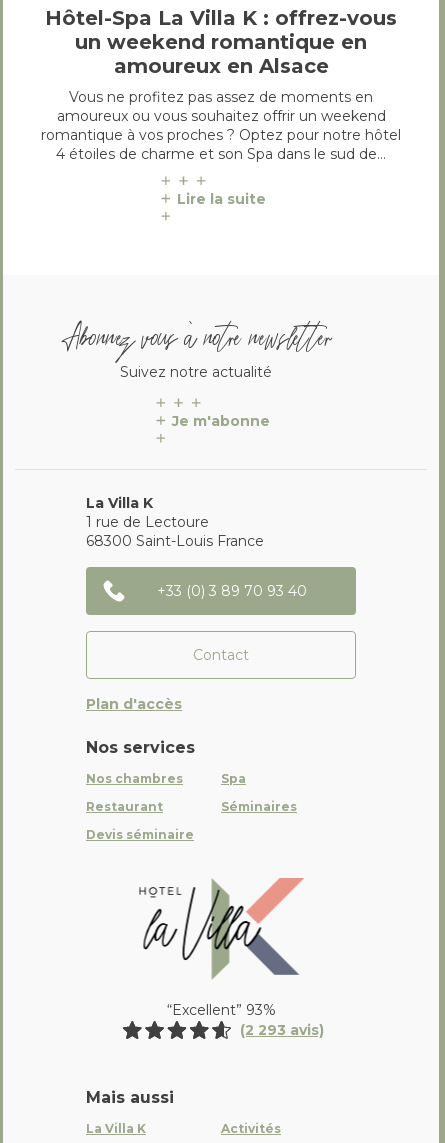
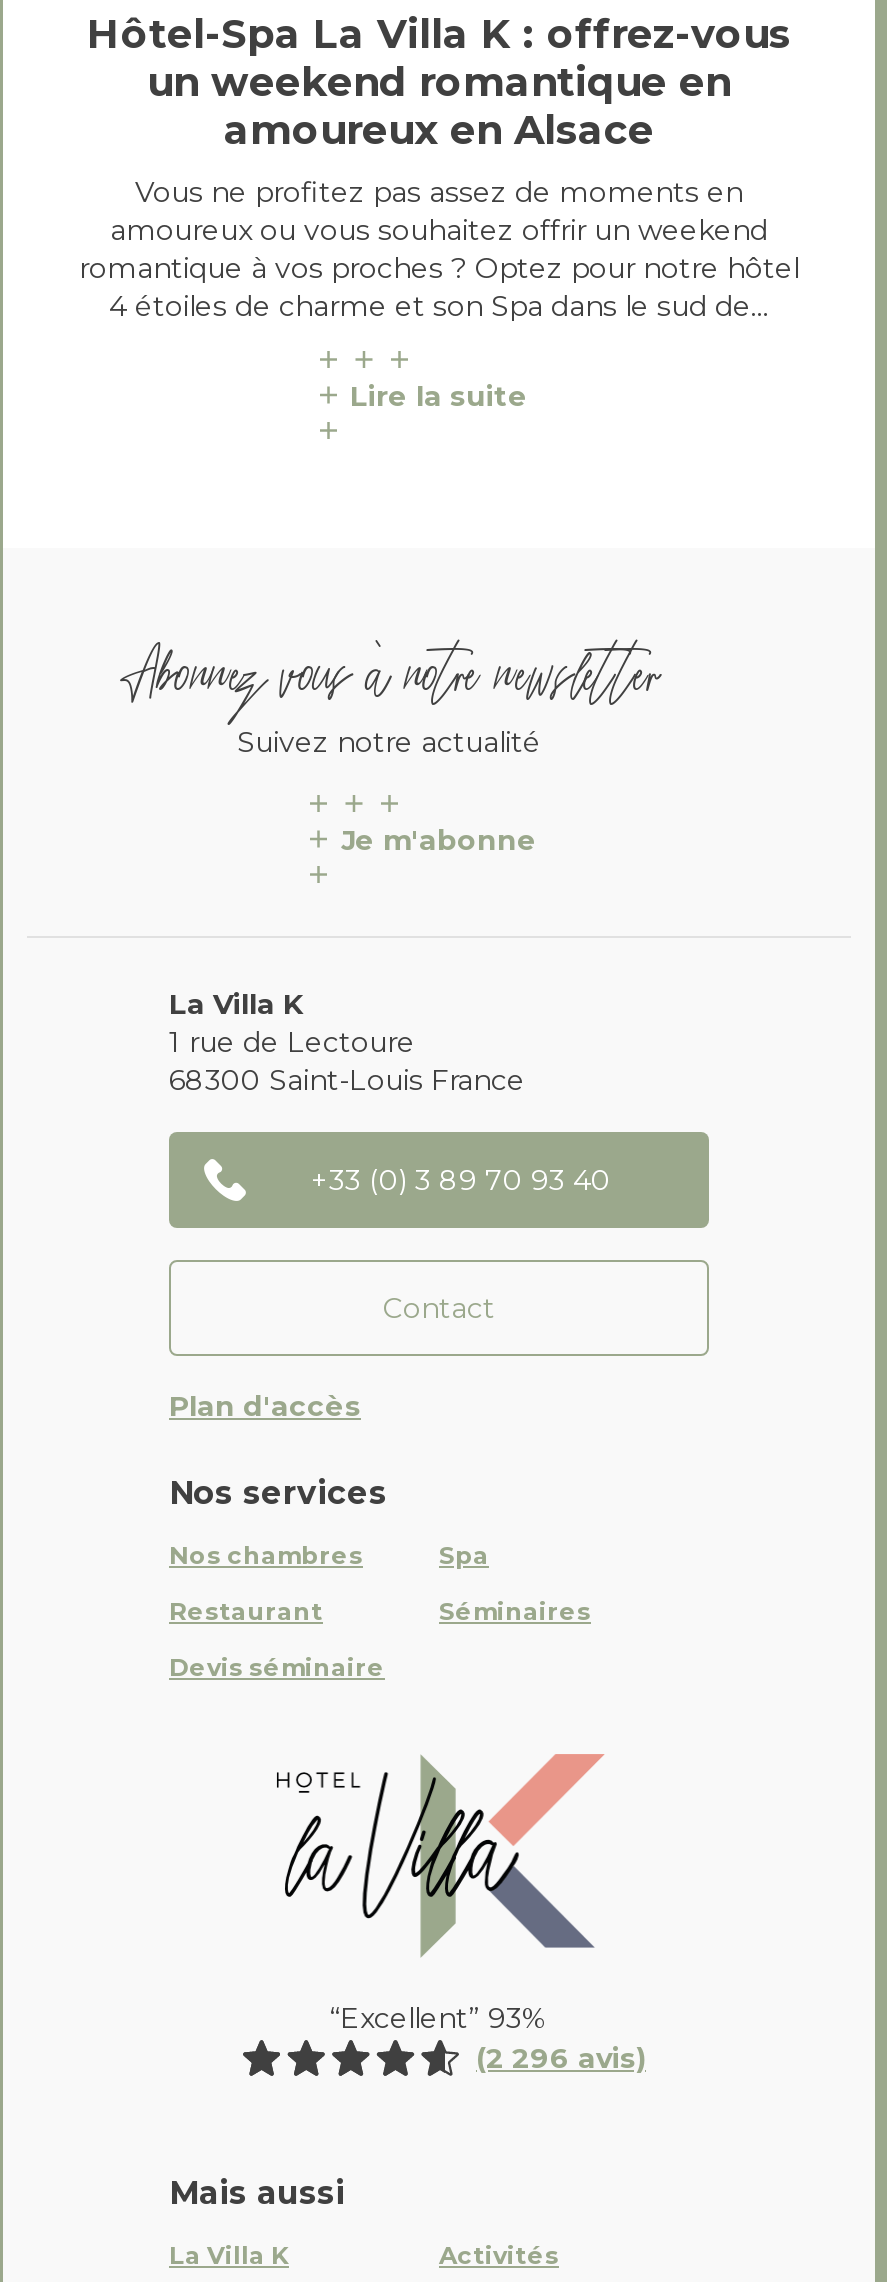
- (2 293 avis)
+ (2 296 avis)
